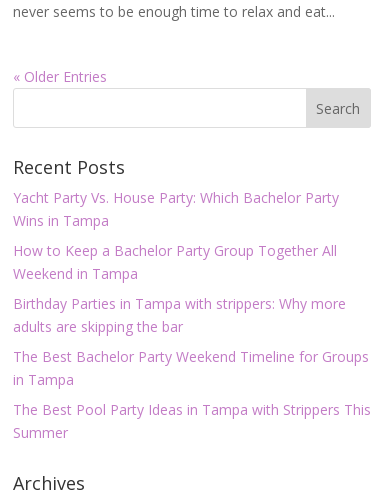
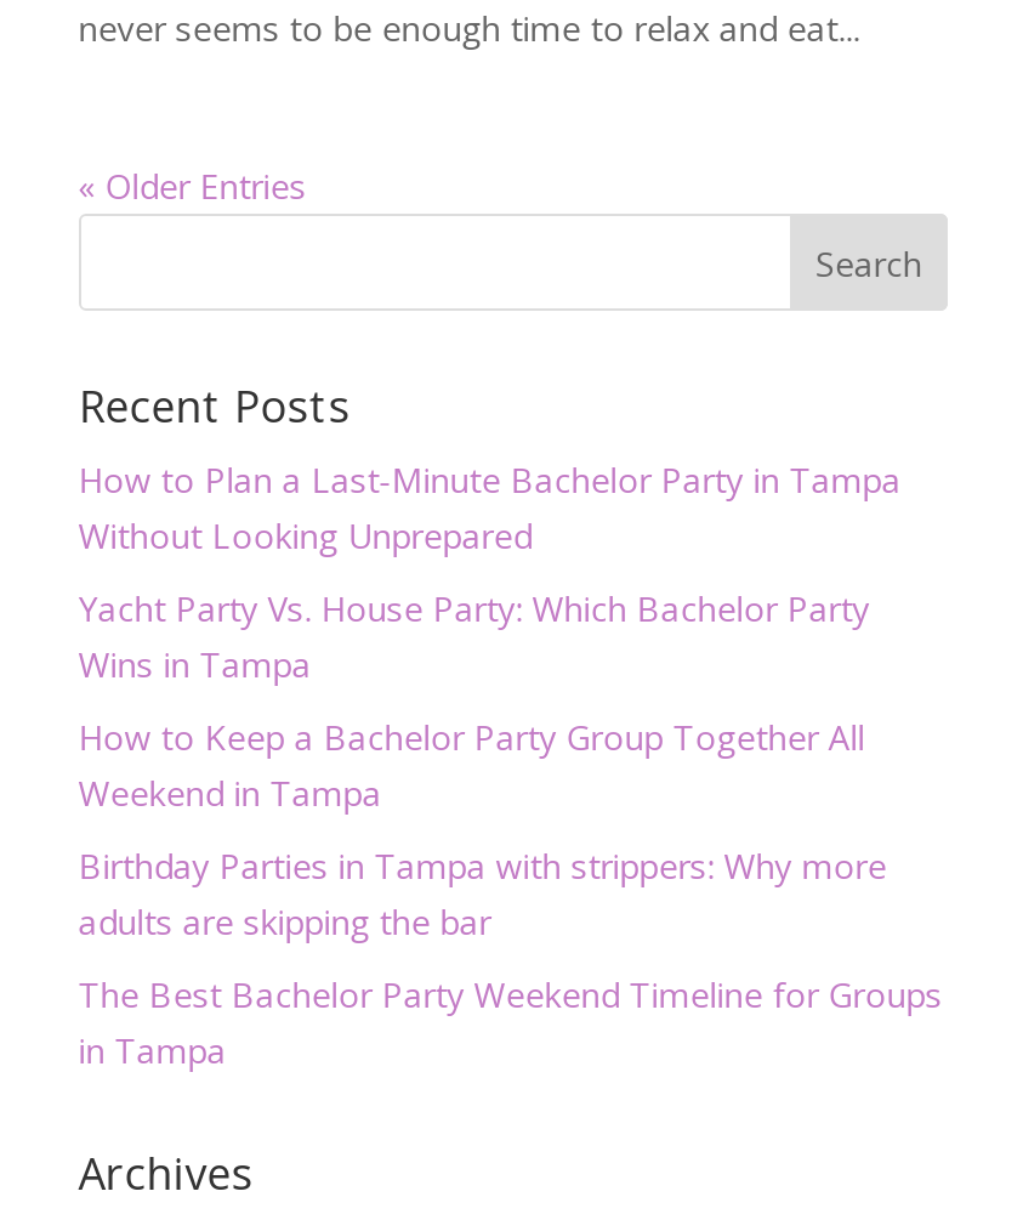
+ How to Plan a Last-Minute Bachelor Party in Tampa
+ Without Looking Unprepared

moved down: Yacht Party Vs. House Party: Which Bachelor Party | Wins in Tampa | How to Keep a Bachelor Party Group Together All | Weekend in Tampa | Birthday Parties in Tampa with strippers: Why more | adults are skipping the bar | The Best Bachelor Party Weekend Timeline for Groups | in Tampa

- The Best Pool Party Ideas in Tampa with Strippers This
- Summer
